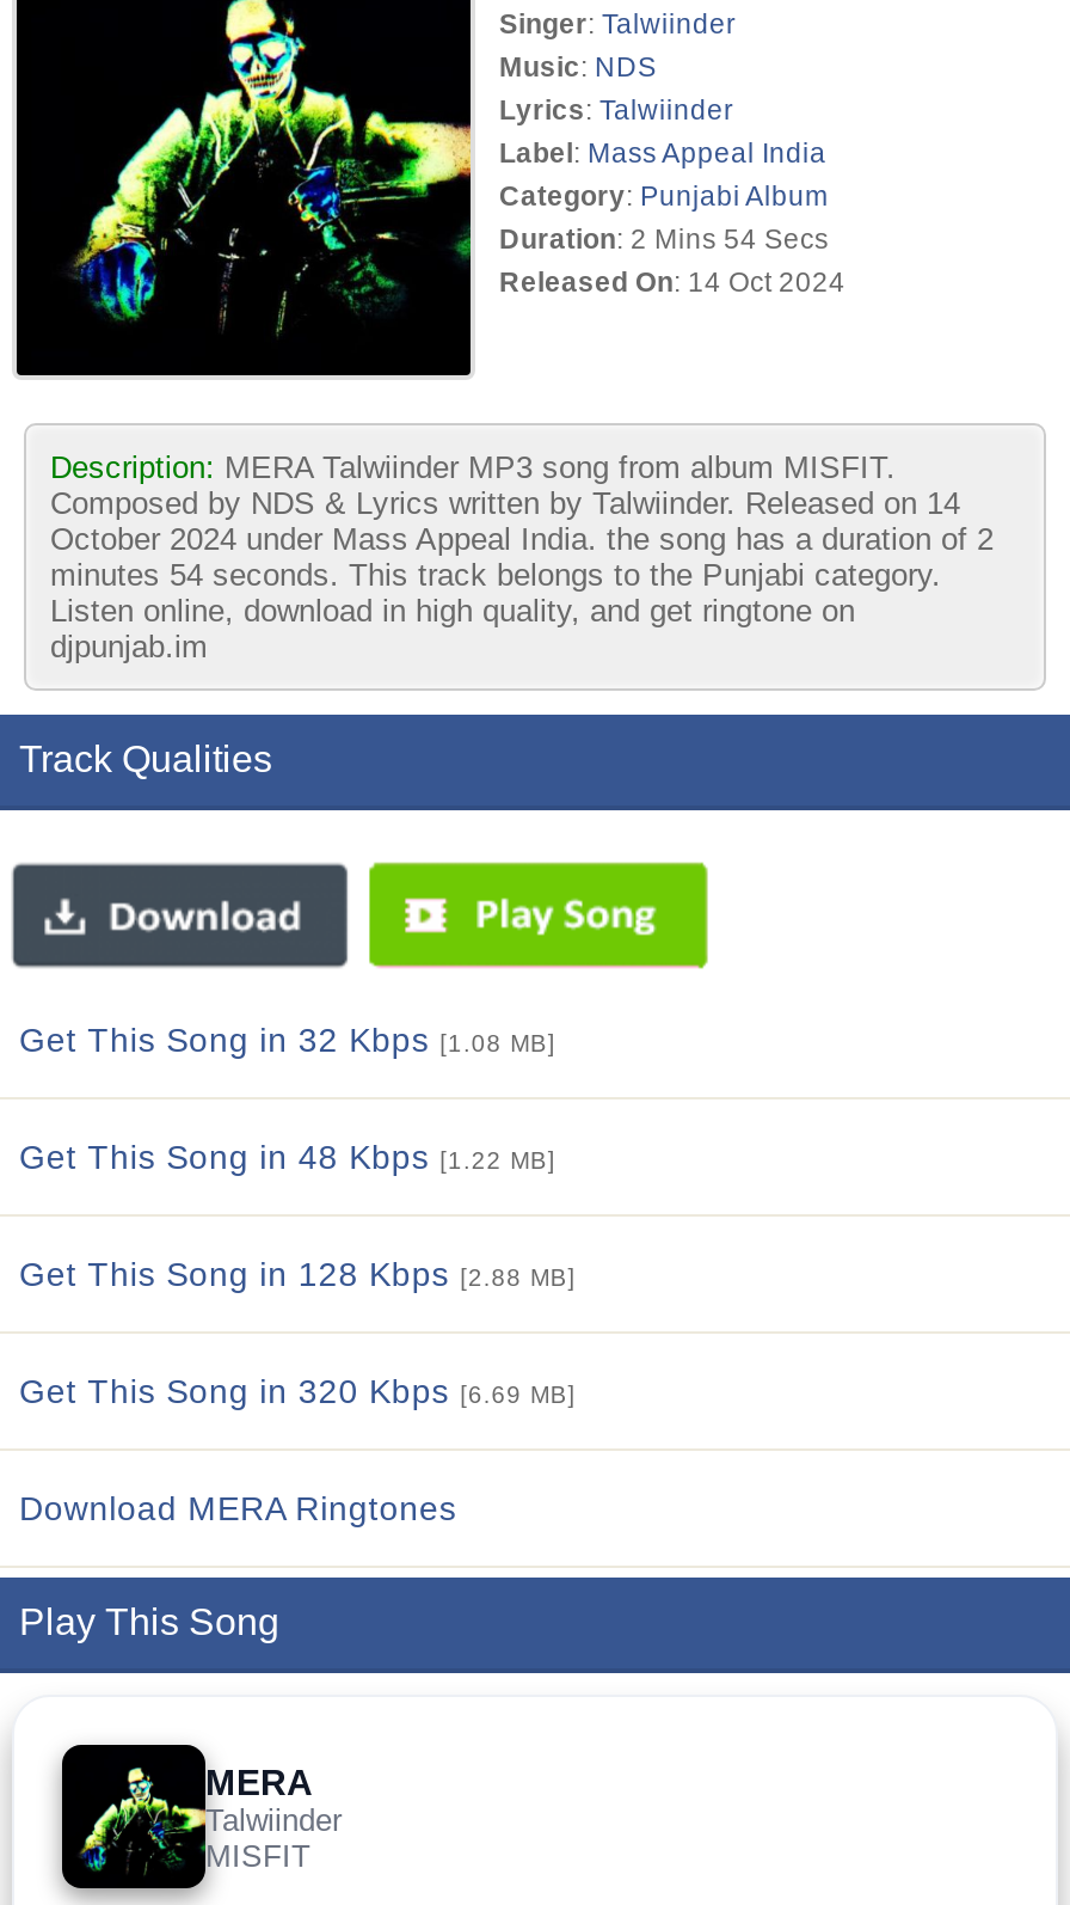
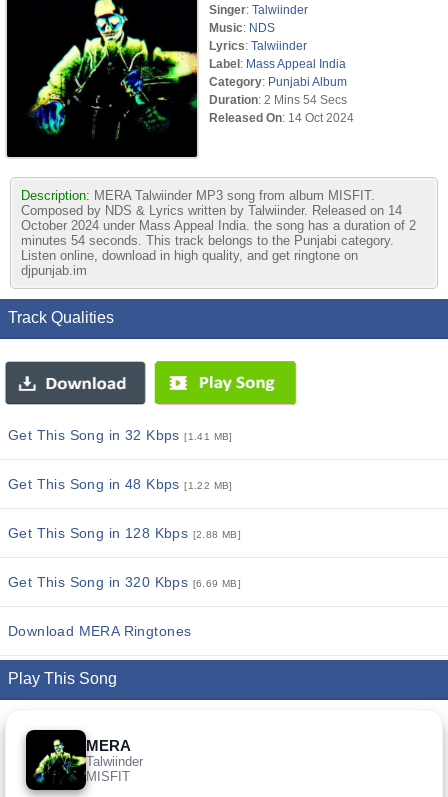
- Get This Song in 32 Kbps [1.08 MB]
+ Get This Song in 32 Kbps [1.41 MB]
